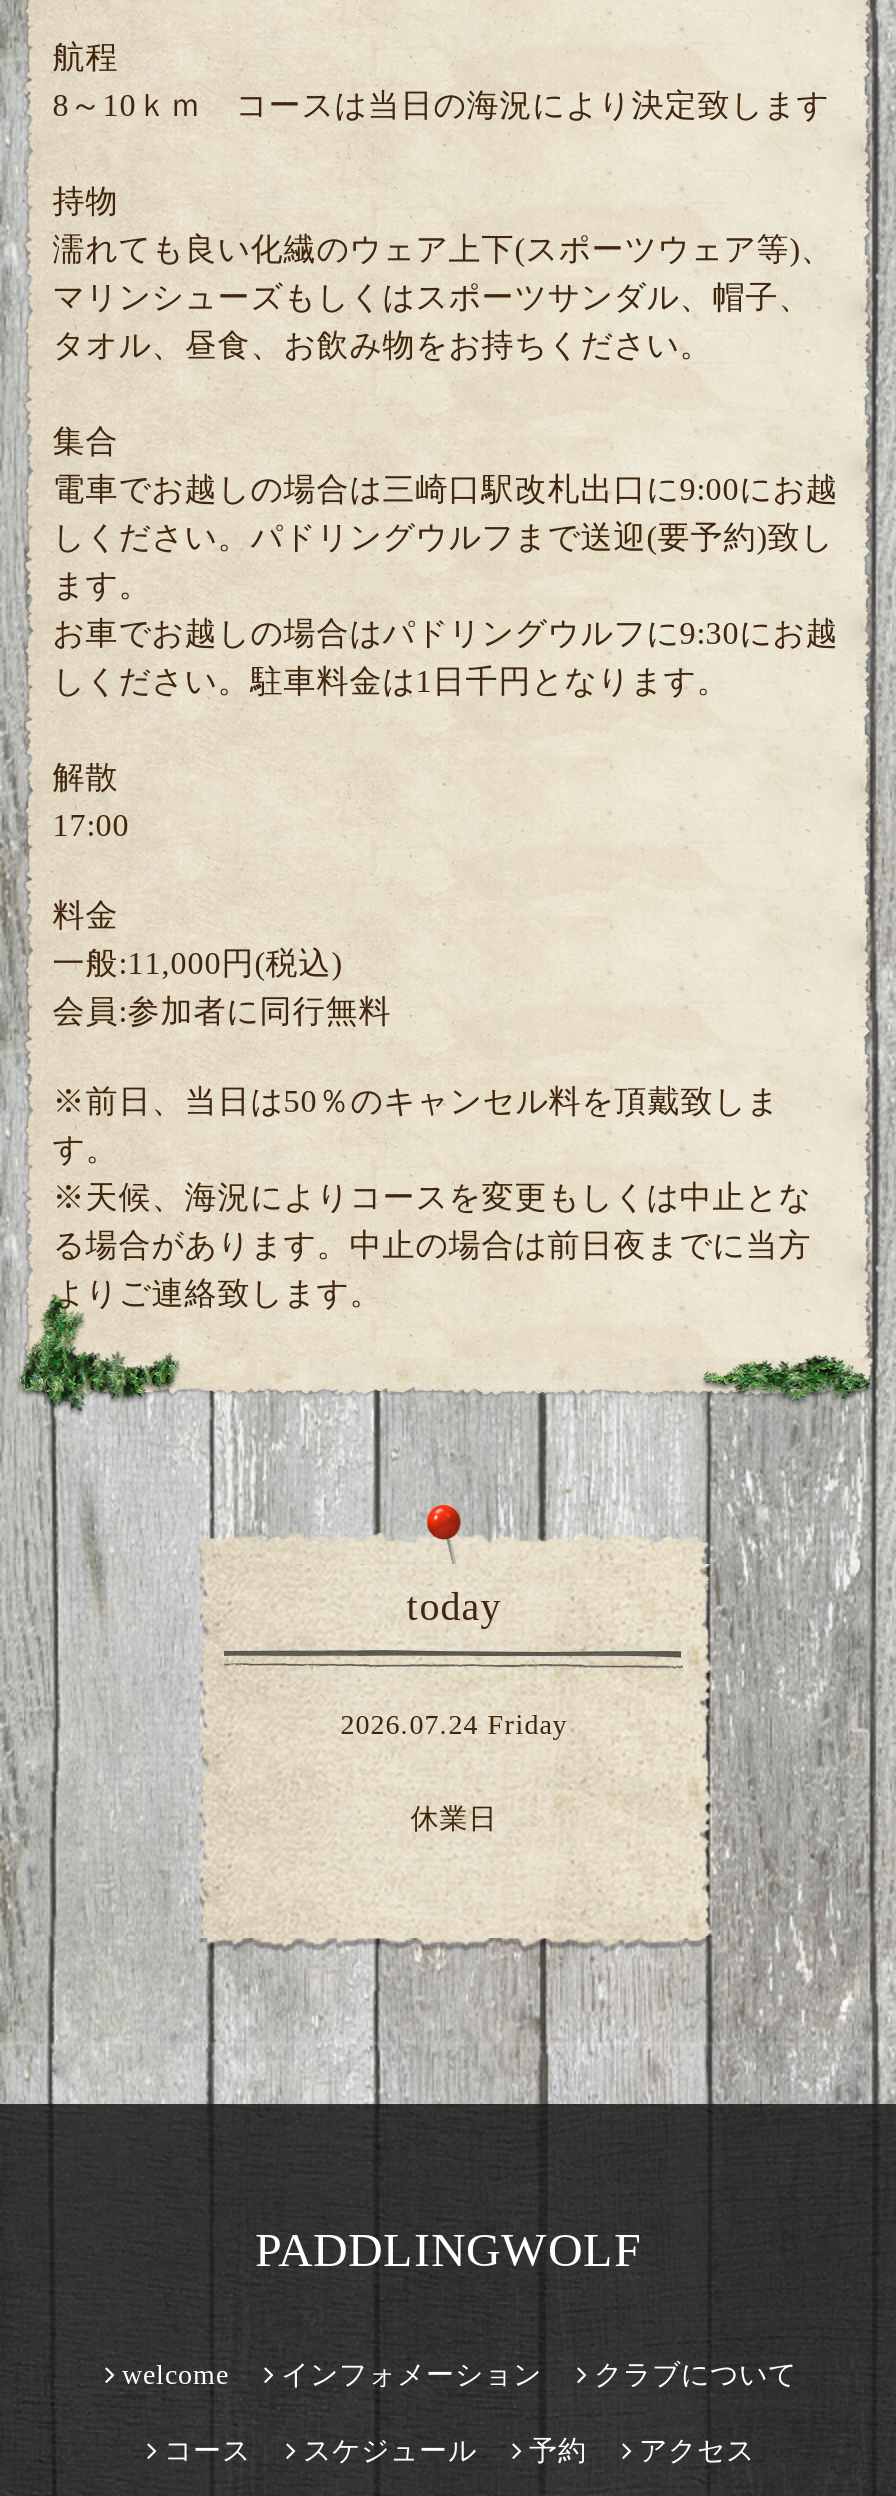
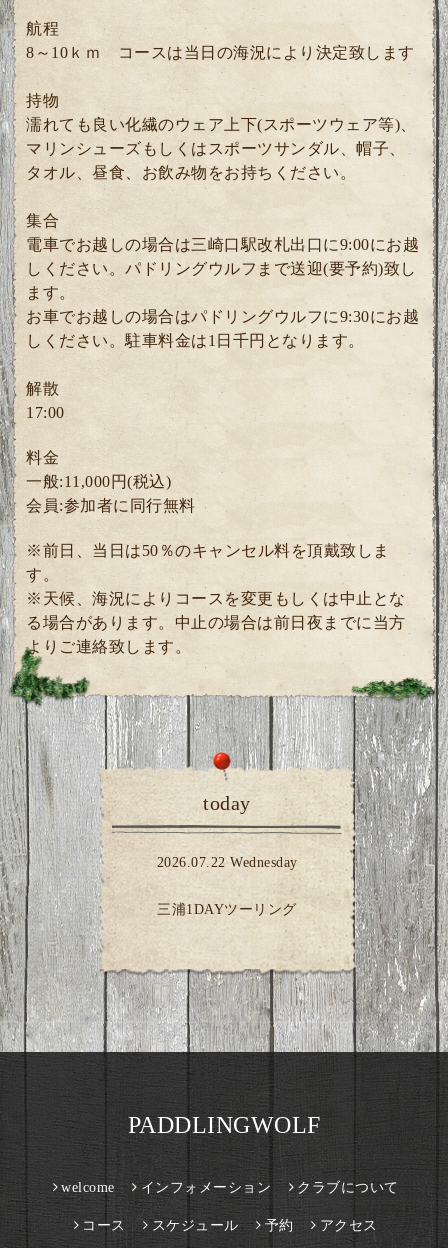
- 2026.07.24 Friday
+ 2026.07.22 Wednesday

- 休業日
+ 三浦1DAYツーリング
